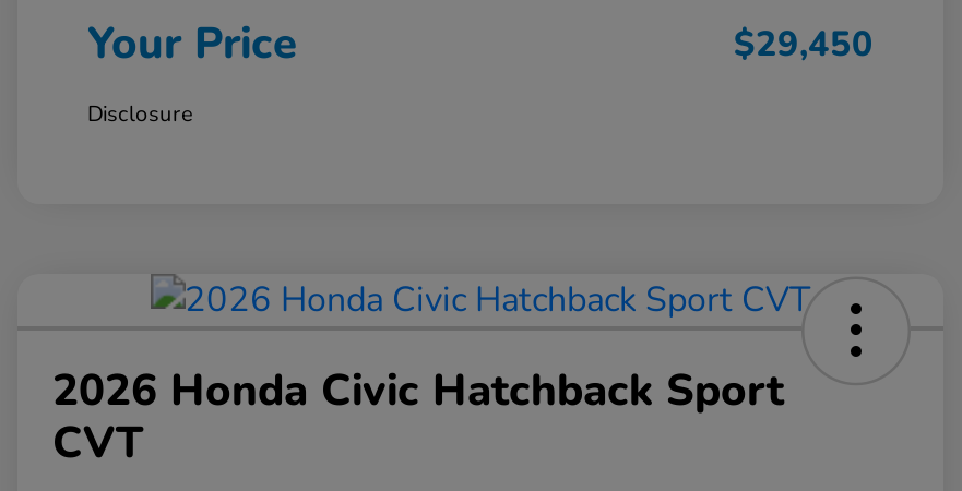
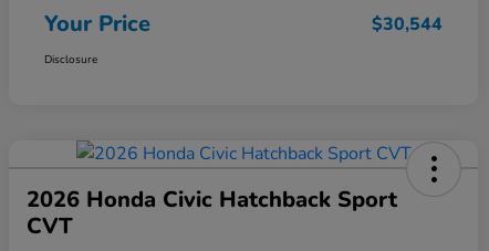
- $29,450
+ $30,544
